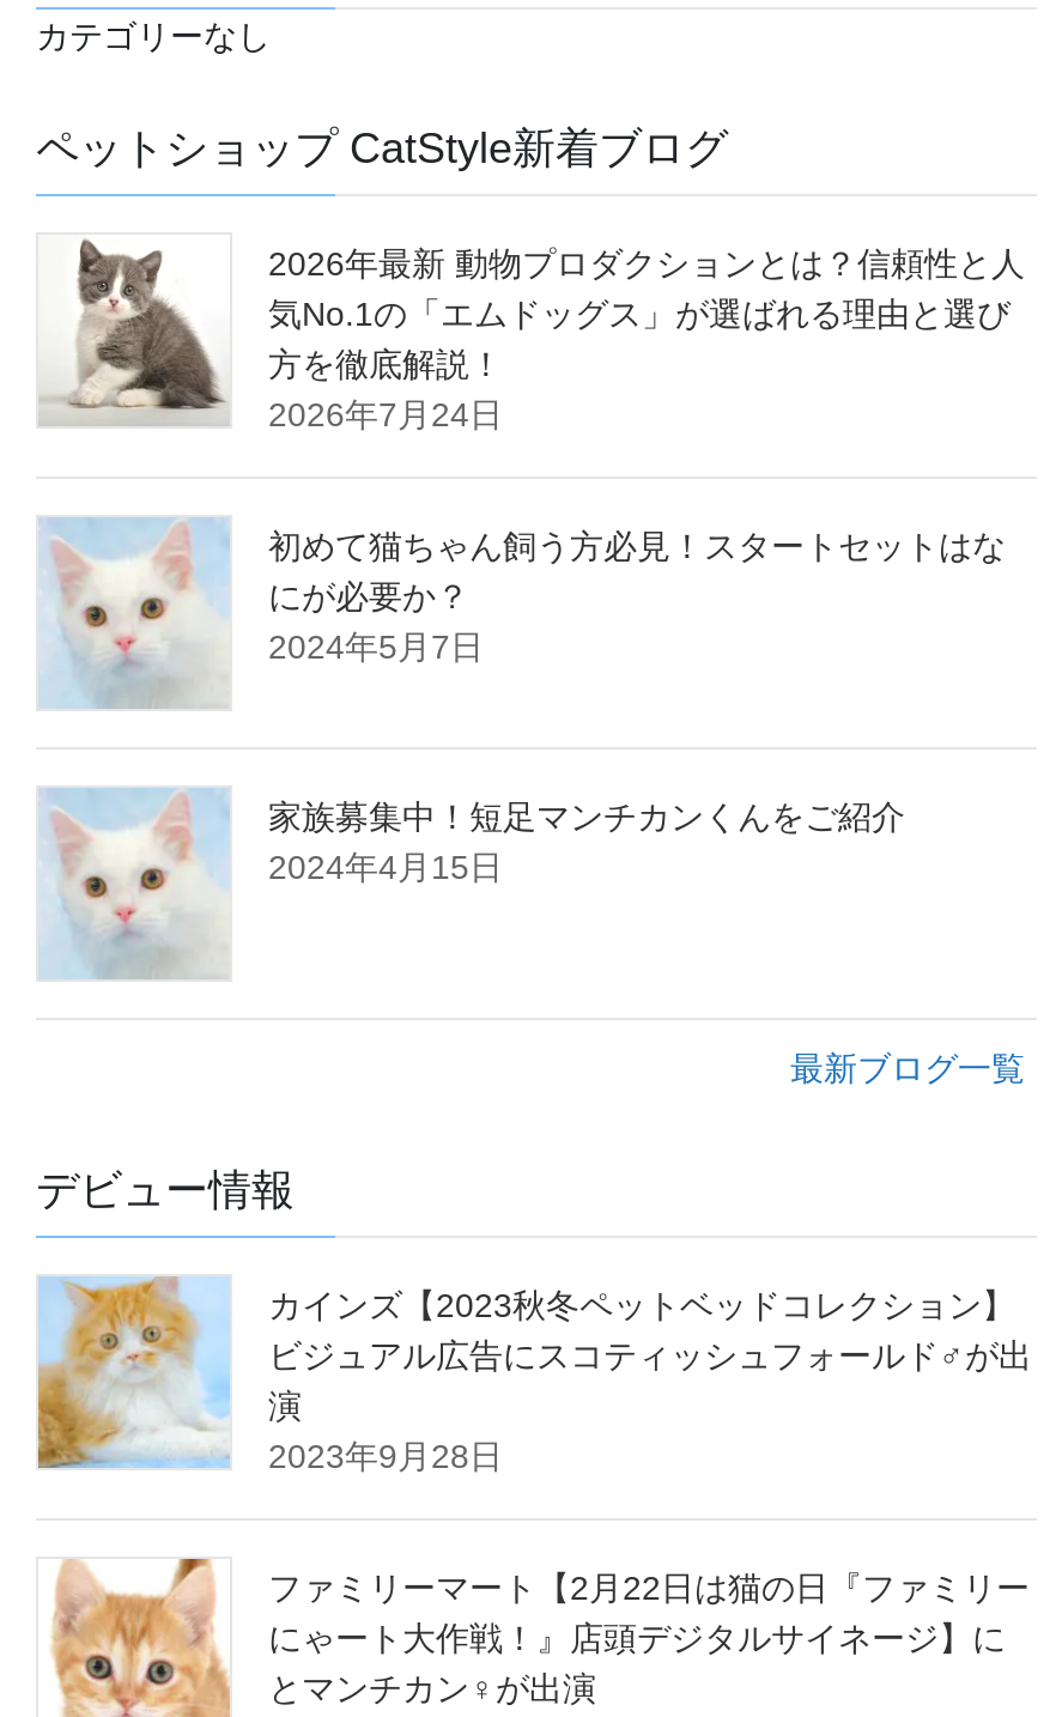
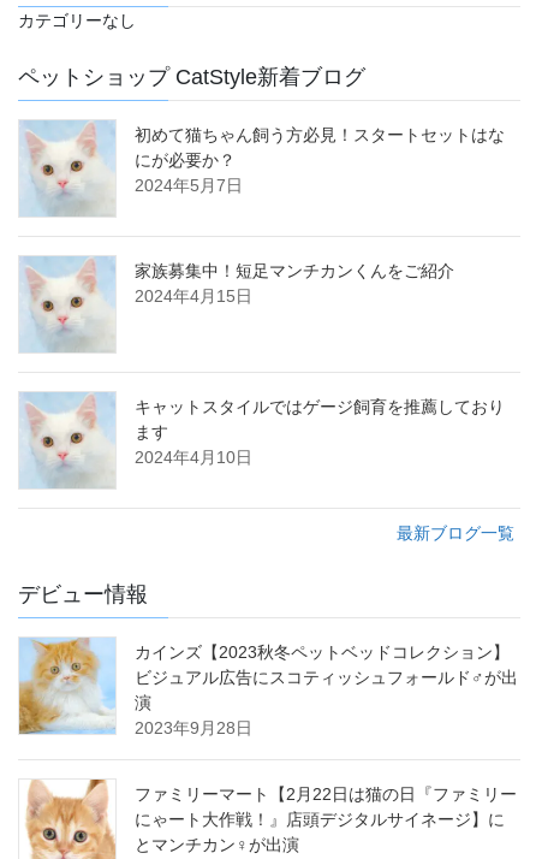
- [image]
- 2026年最新 動物プロダクションとは？信頼性と人
- 気No.1の「エムドッグス」が選ばれる理由と選び
- 方を徹底解説！
- 2026年7月24日

moved up: [image] | 初めて猫ちゃん飼う方必見！スタートセットはな | にが必要か？ | 2024年5月7日 | 家族募集中！短足マンチカンくんをご紹介 | 2024年4月15日

+ キャットスタイルではゲージ飼育を推薦しており
+ ます
+ 2024年4月10日
